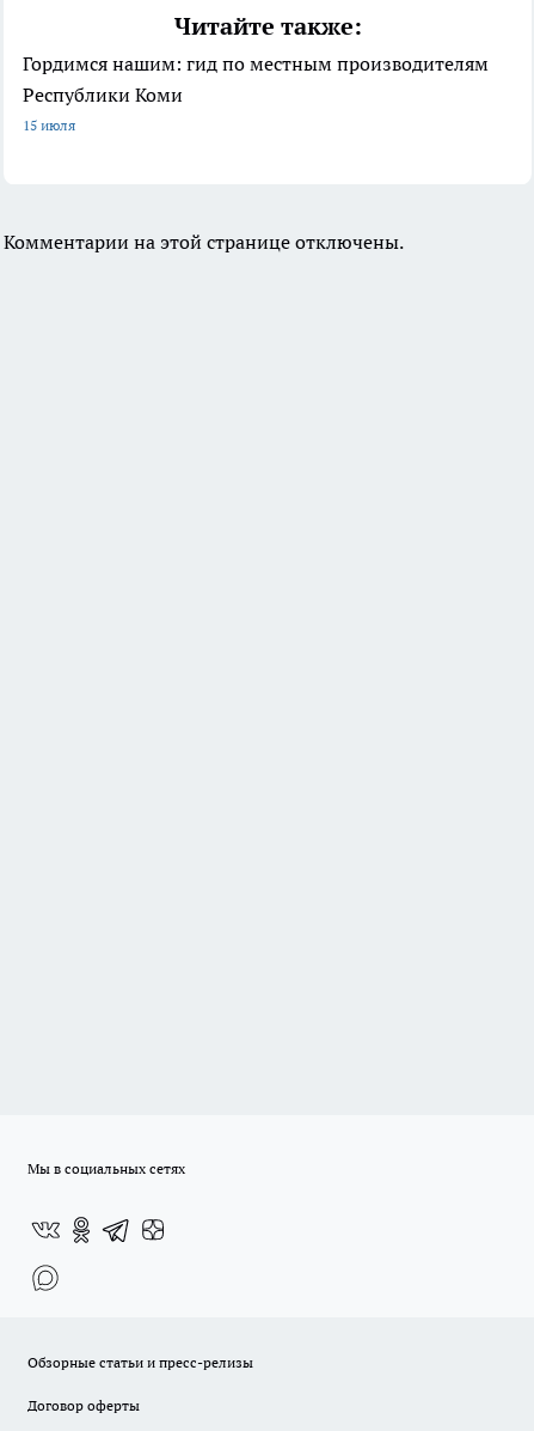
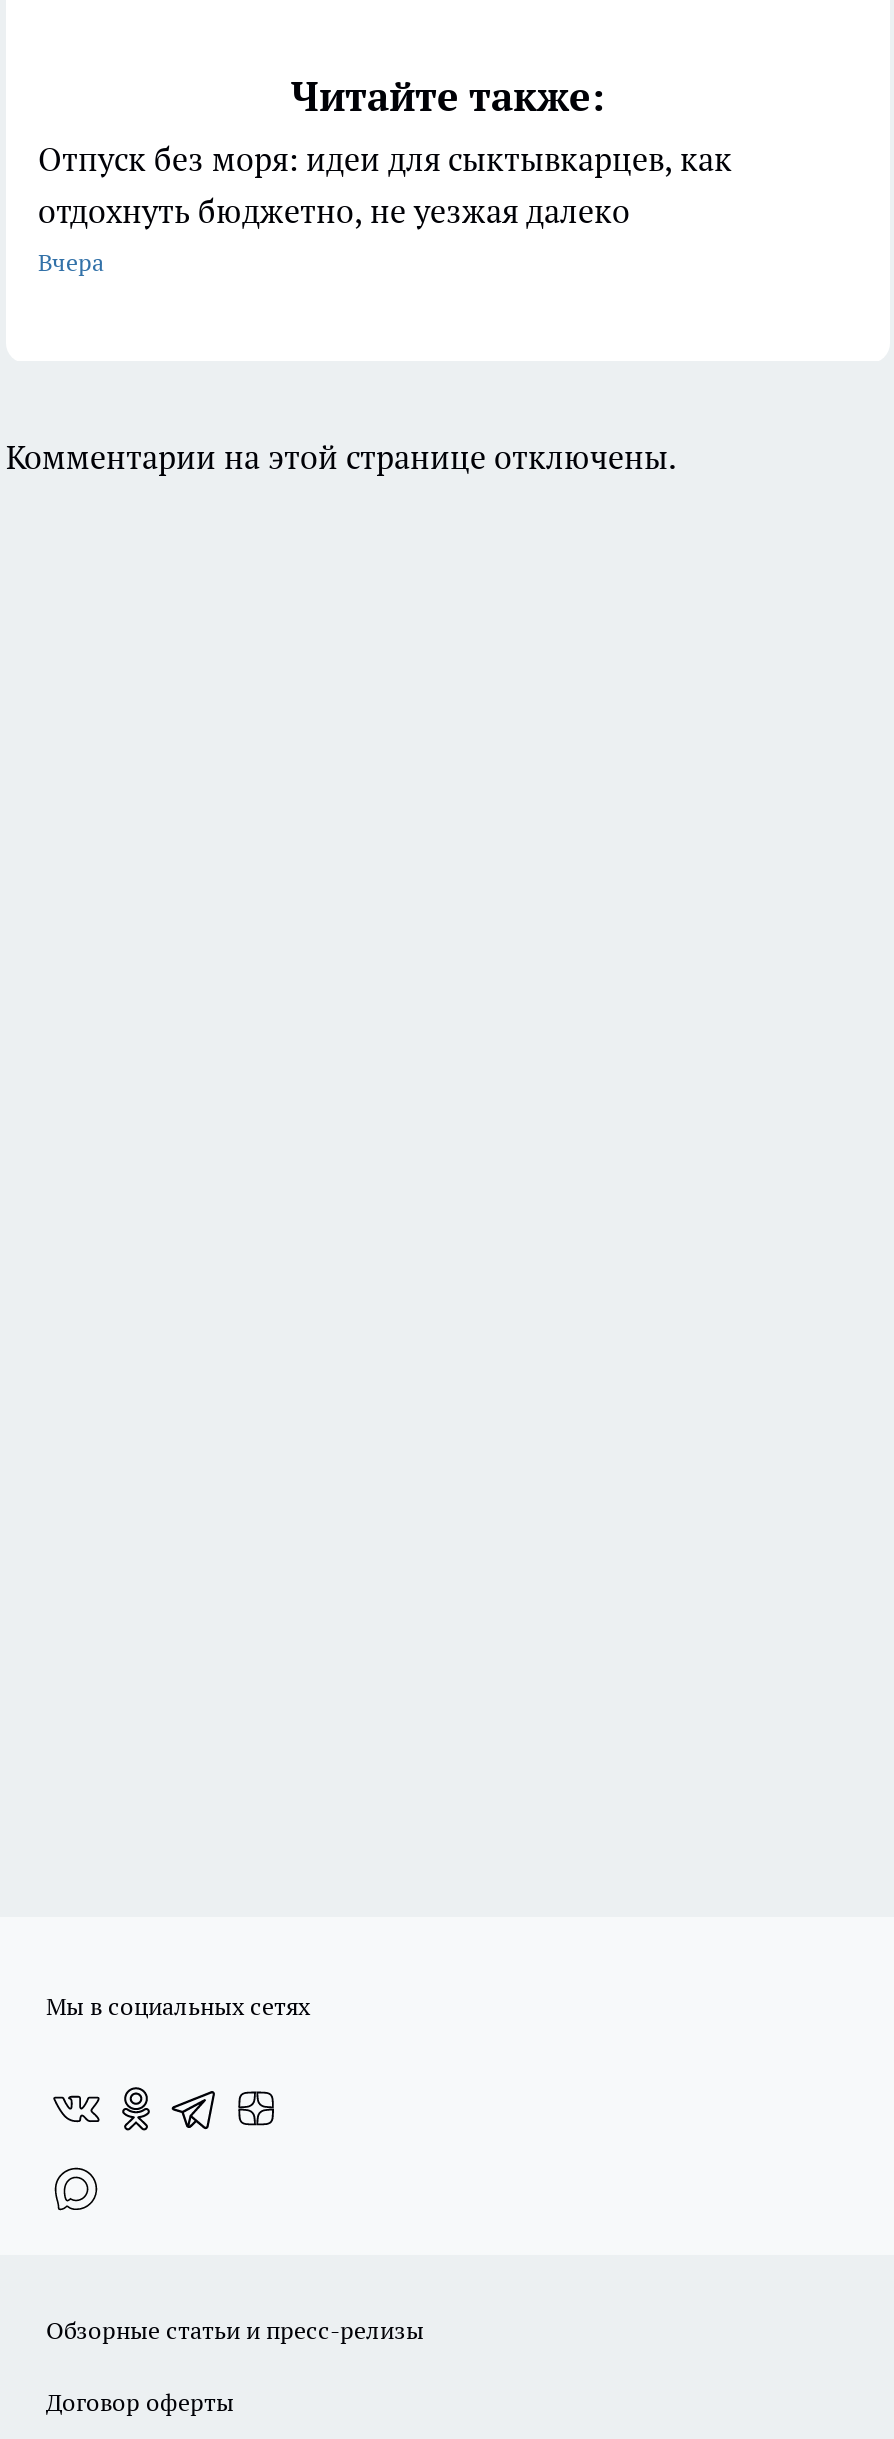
- Гордимся нашим: гид по местным производителям
- Республики Коми
- 15 июля
+ Отпуск без моря: идеи для сыктывкарцев, как
+ отдохнуть бюджетно, не уезжая далеко
+ Вчера
